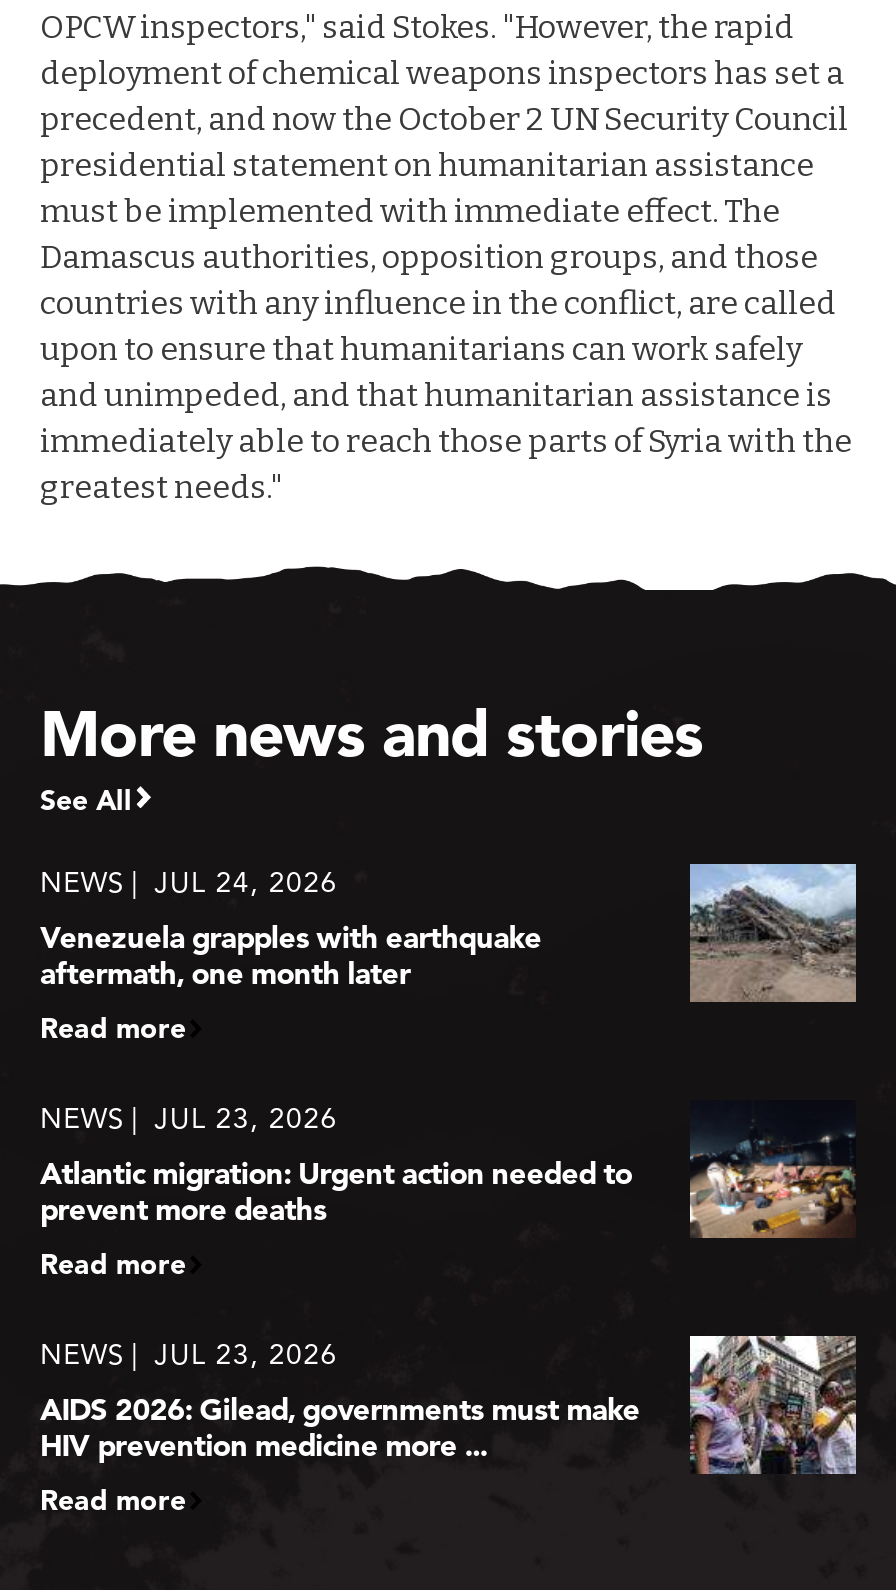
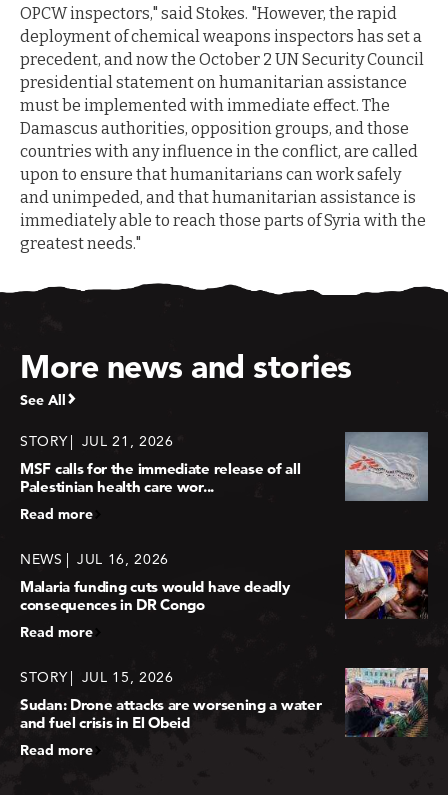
- NEWS
- JUL 24, 2026
+ STORY
+ JUL 21, 2026

- [image]
+ [image]

- Venezuela grapples with earthquake
- aftermath, one month later
+ MSF calls for the immediate release of all
+ Palestinian health care wor...

- NEWS JUL 23, 2026
+ NEWS JUL 16, 2026

- [image]
+ [image]

- Atlantic migration: Urgent action needed to
- prevent more deaths
+ Malaria funding cuts would have deadly
+ consequences in DR Congo

- NEWS
- JUL 23, 2026
+ STORY
+ JUL 15, 2026

- [image]
- AIDS 2026: Gilead, governments must make
- HIV prevention medicine more ...
+ [image]
+ Sudan: Drone attacks are worsening a water
+ and fuel crisis in El Obeid
